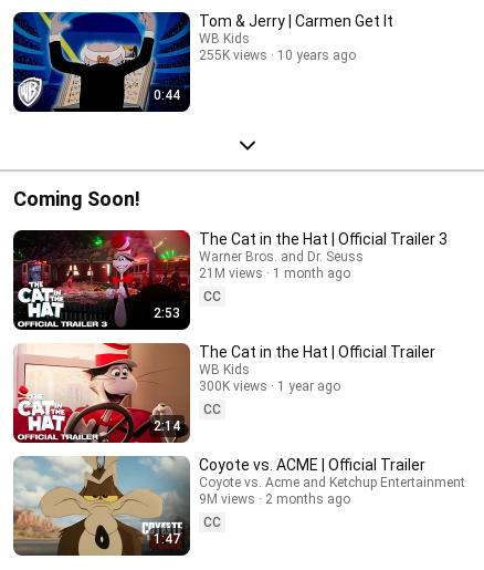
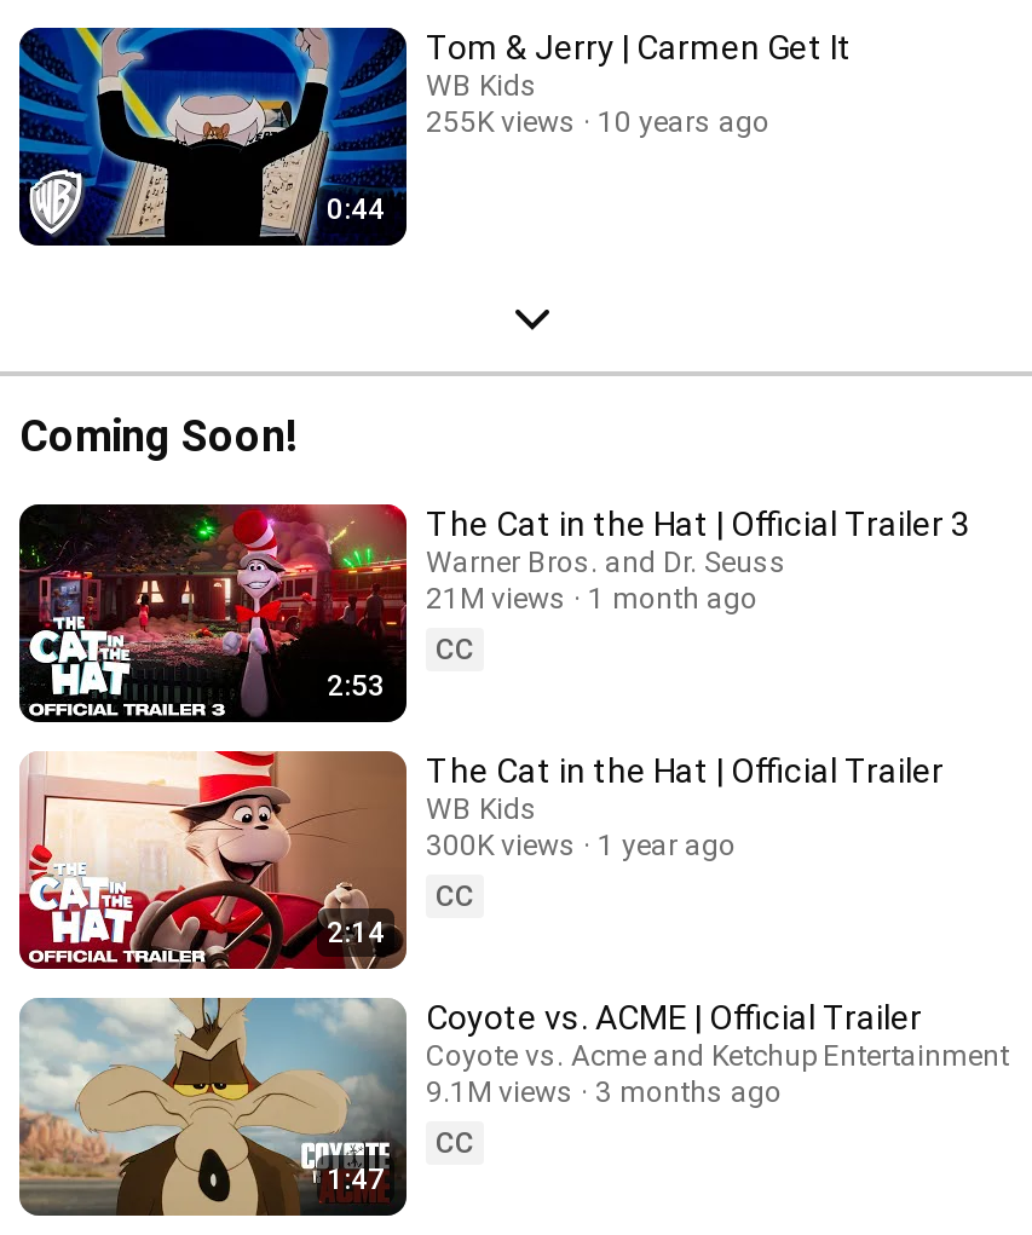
- 9M views
+ 9.1M views

- 2 months ago
+ 3 months ago
